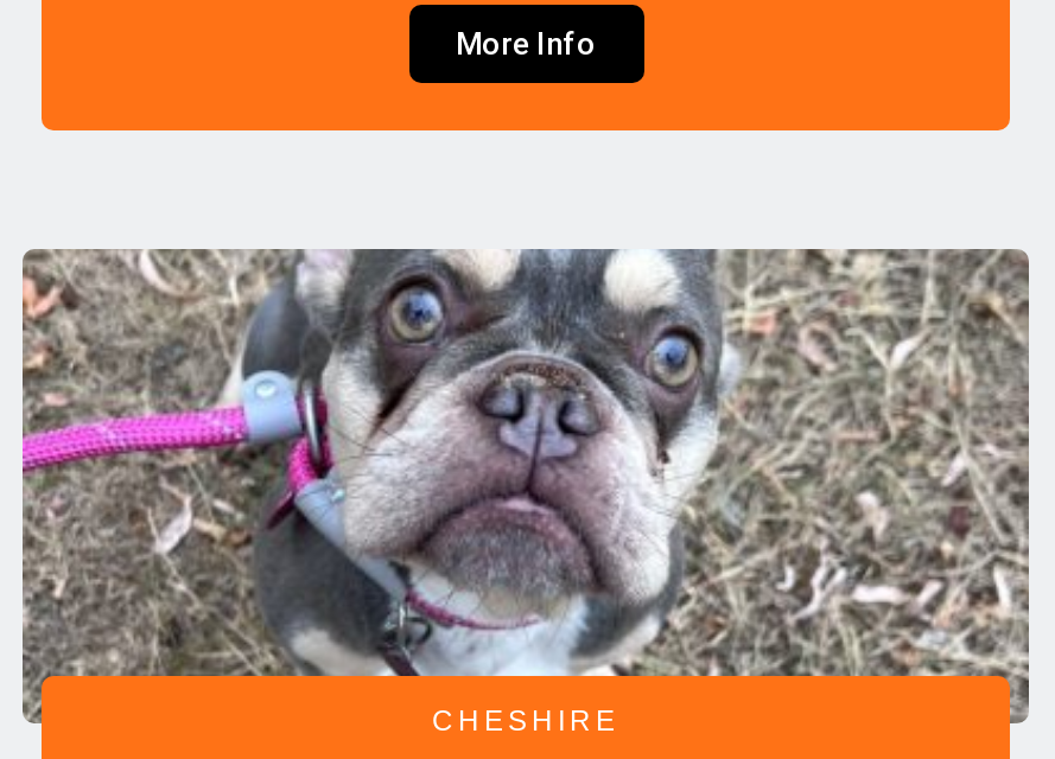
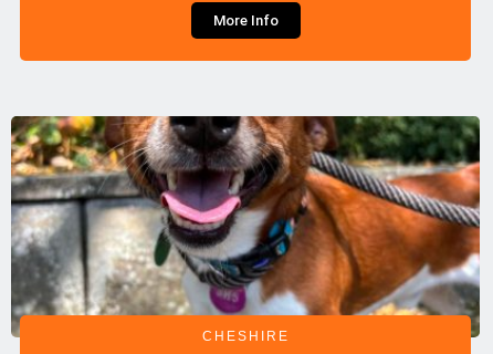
- [image]
+ [image]
